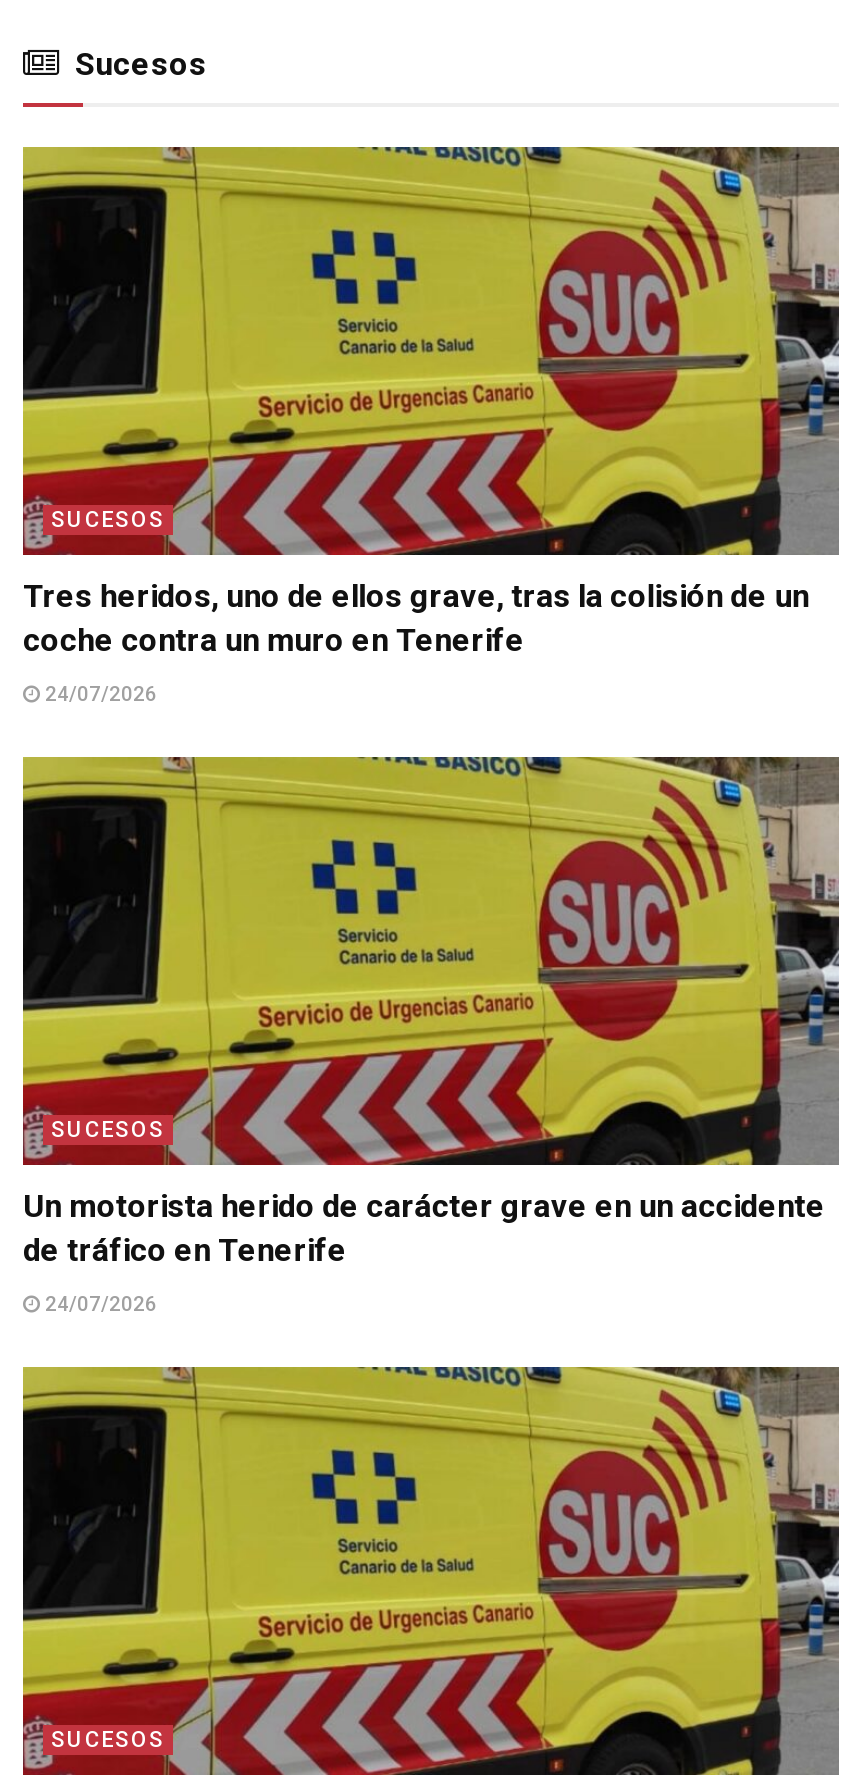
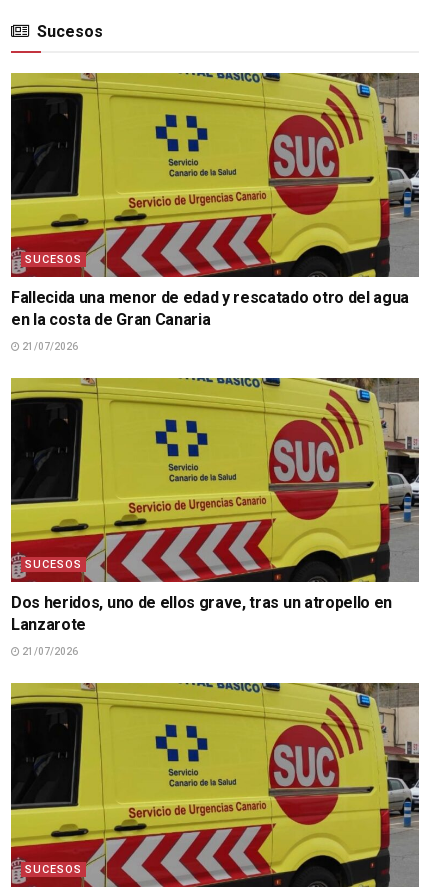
- Tres heridos, uno de ellos grave, tras la colisión de un
- coche contra un muro en Tenerife
+ Fallecida una menor de edad y rescatado otro del agua
+ en la costa de Gran Canaria

- 24/07/2026
+ 21/07/2026

- Un motorista herido de carácter grave en un accidente
- de tráfico en Tenerife
+ Dos heridos, uno de ellos grave, tras un atropello en
+ Lanzarote

- 24/07/2026
+ 21/07/2026
